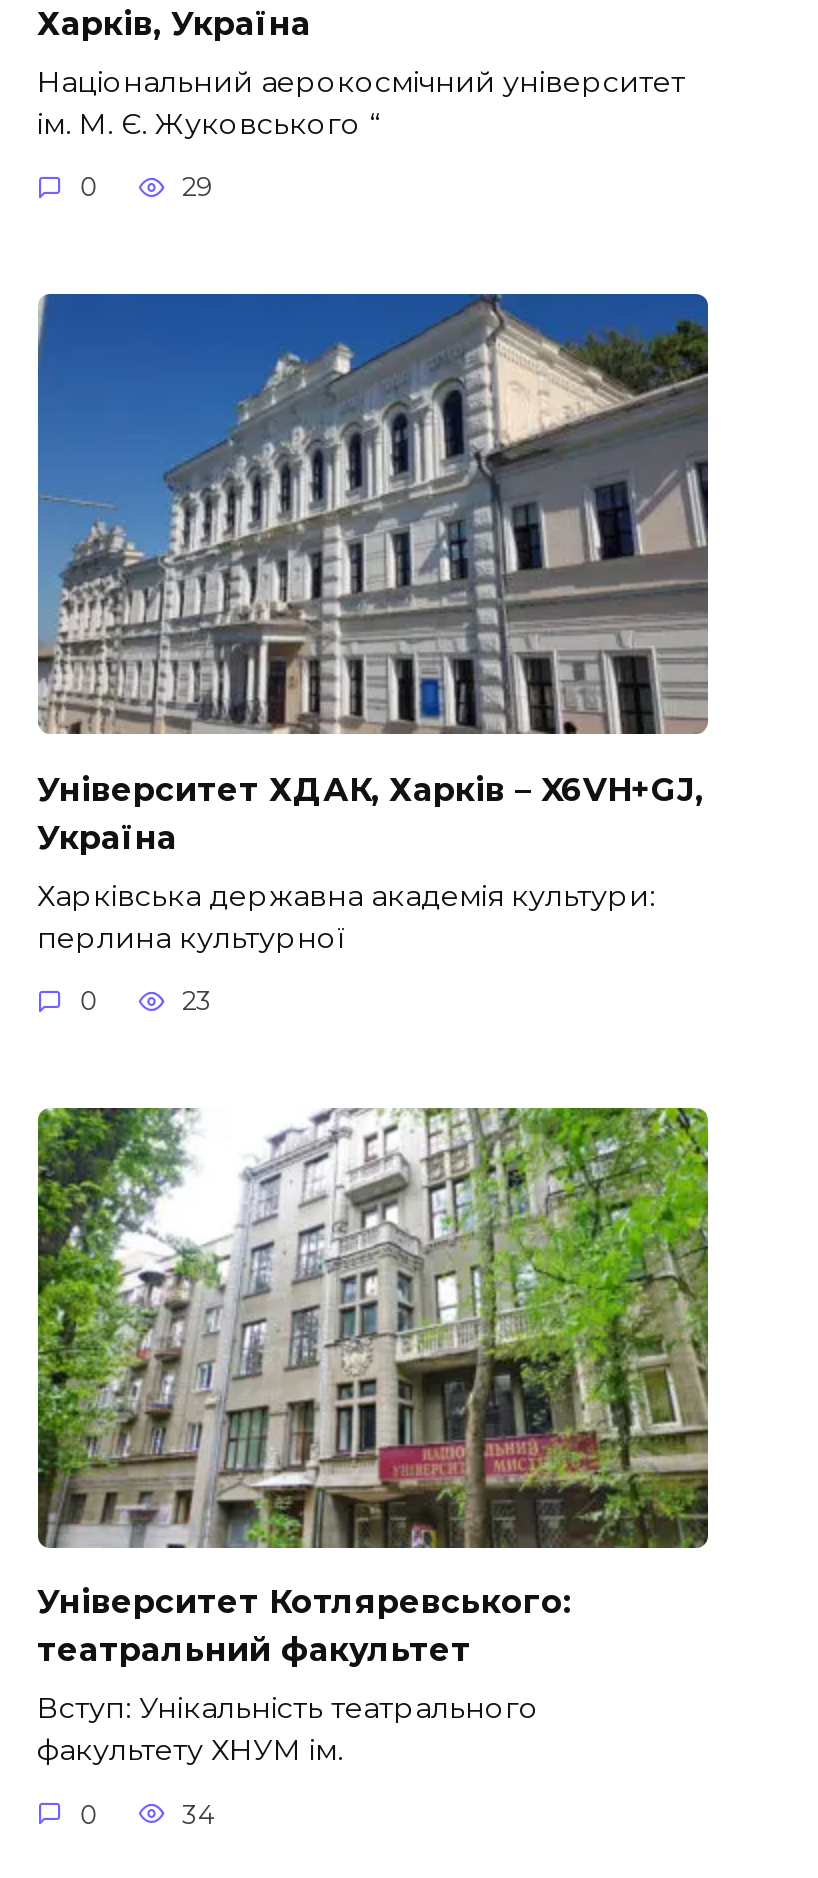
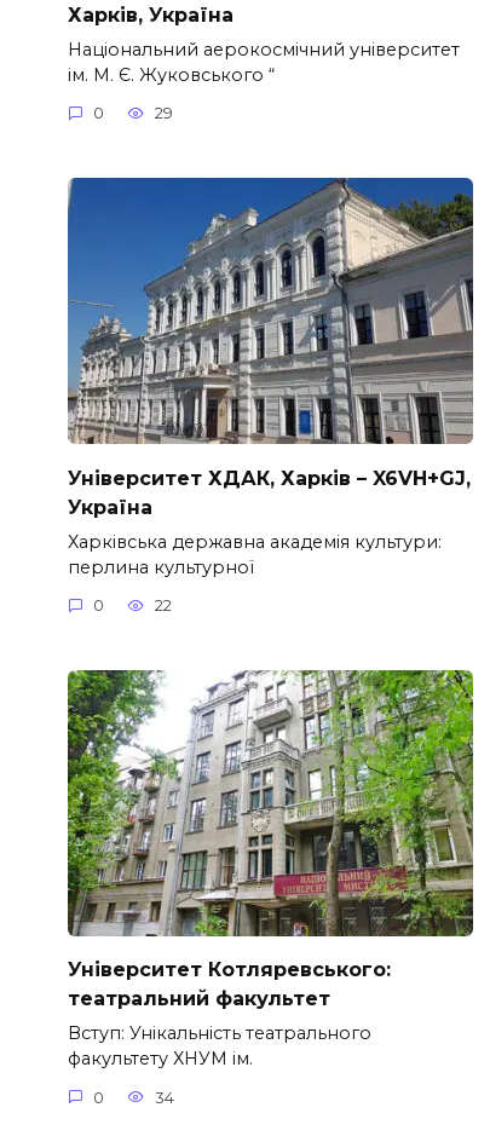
- 23
+ 22
